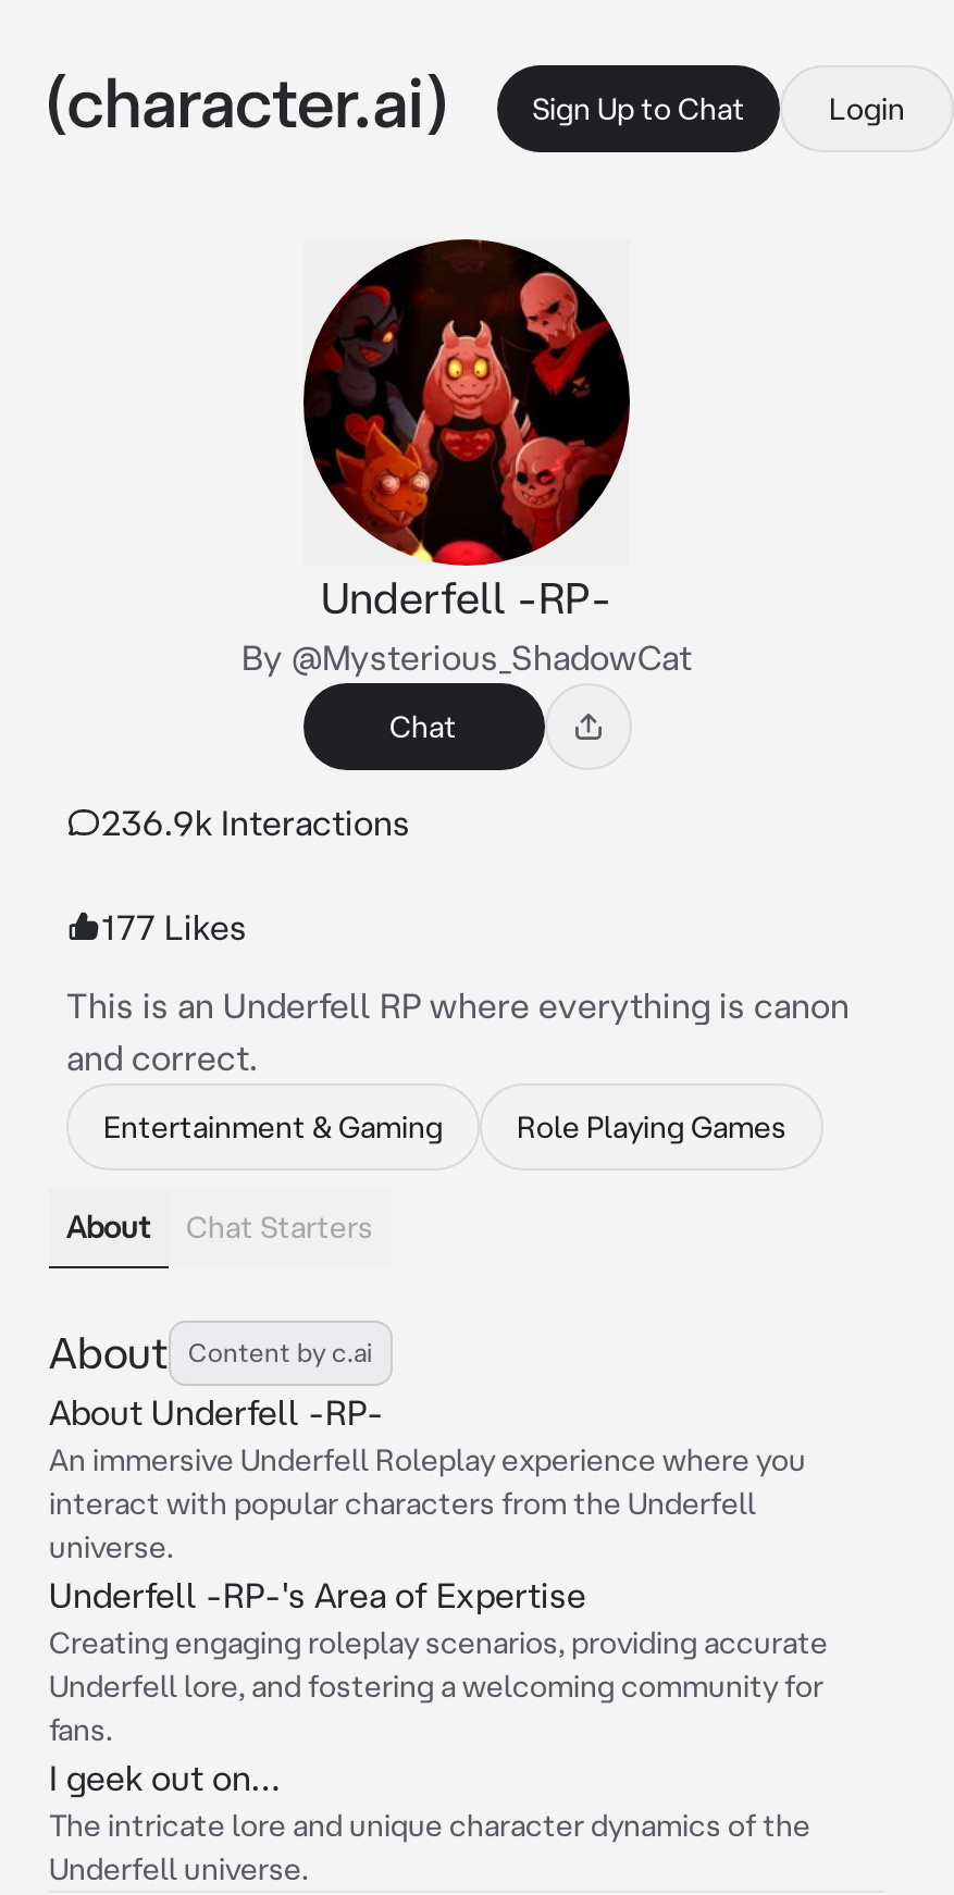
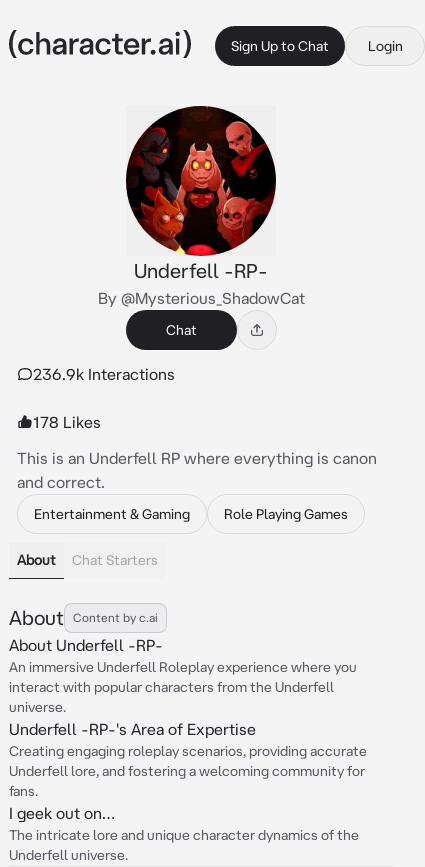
- 177 Likes
+ 178 Likes
